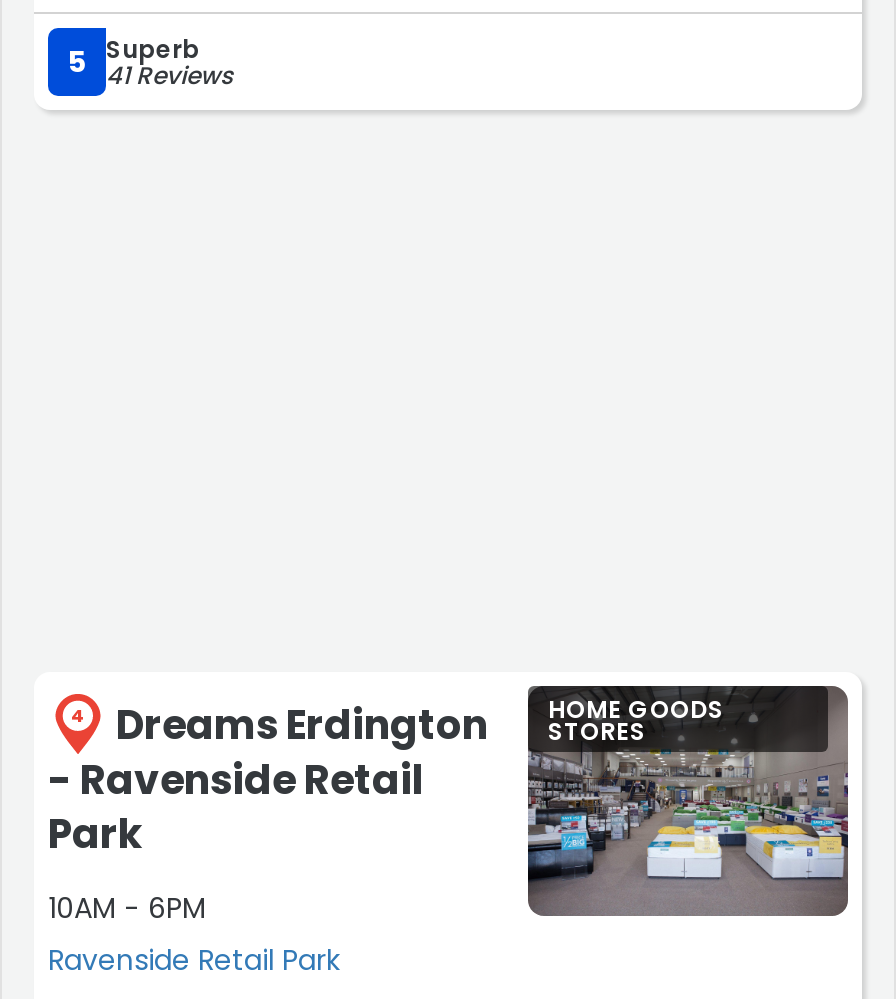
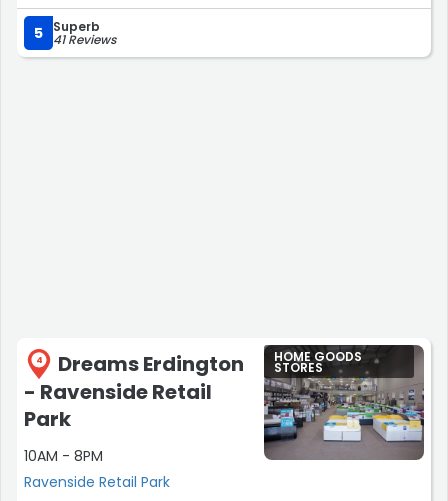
- 10AM - 6PM
+ 10AM - 8PM
